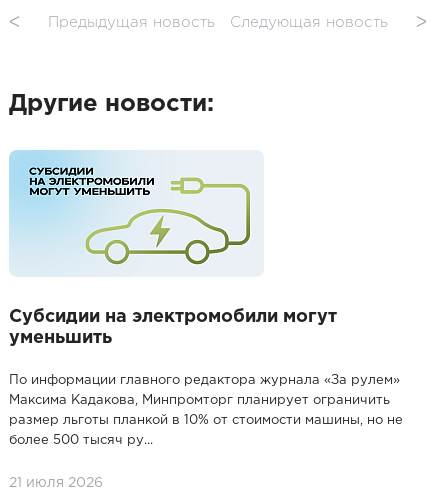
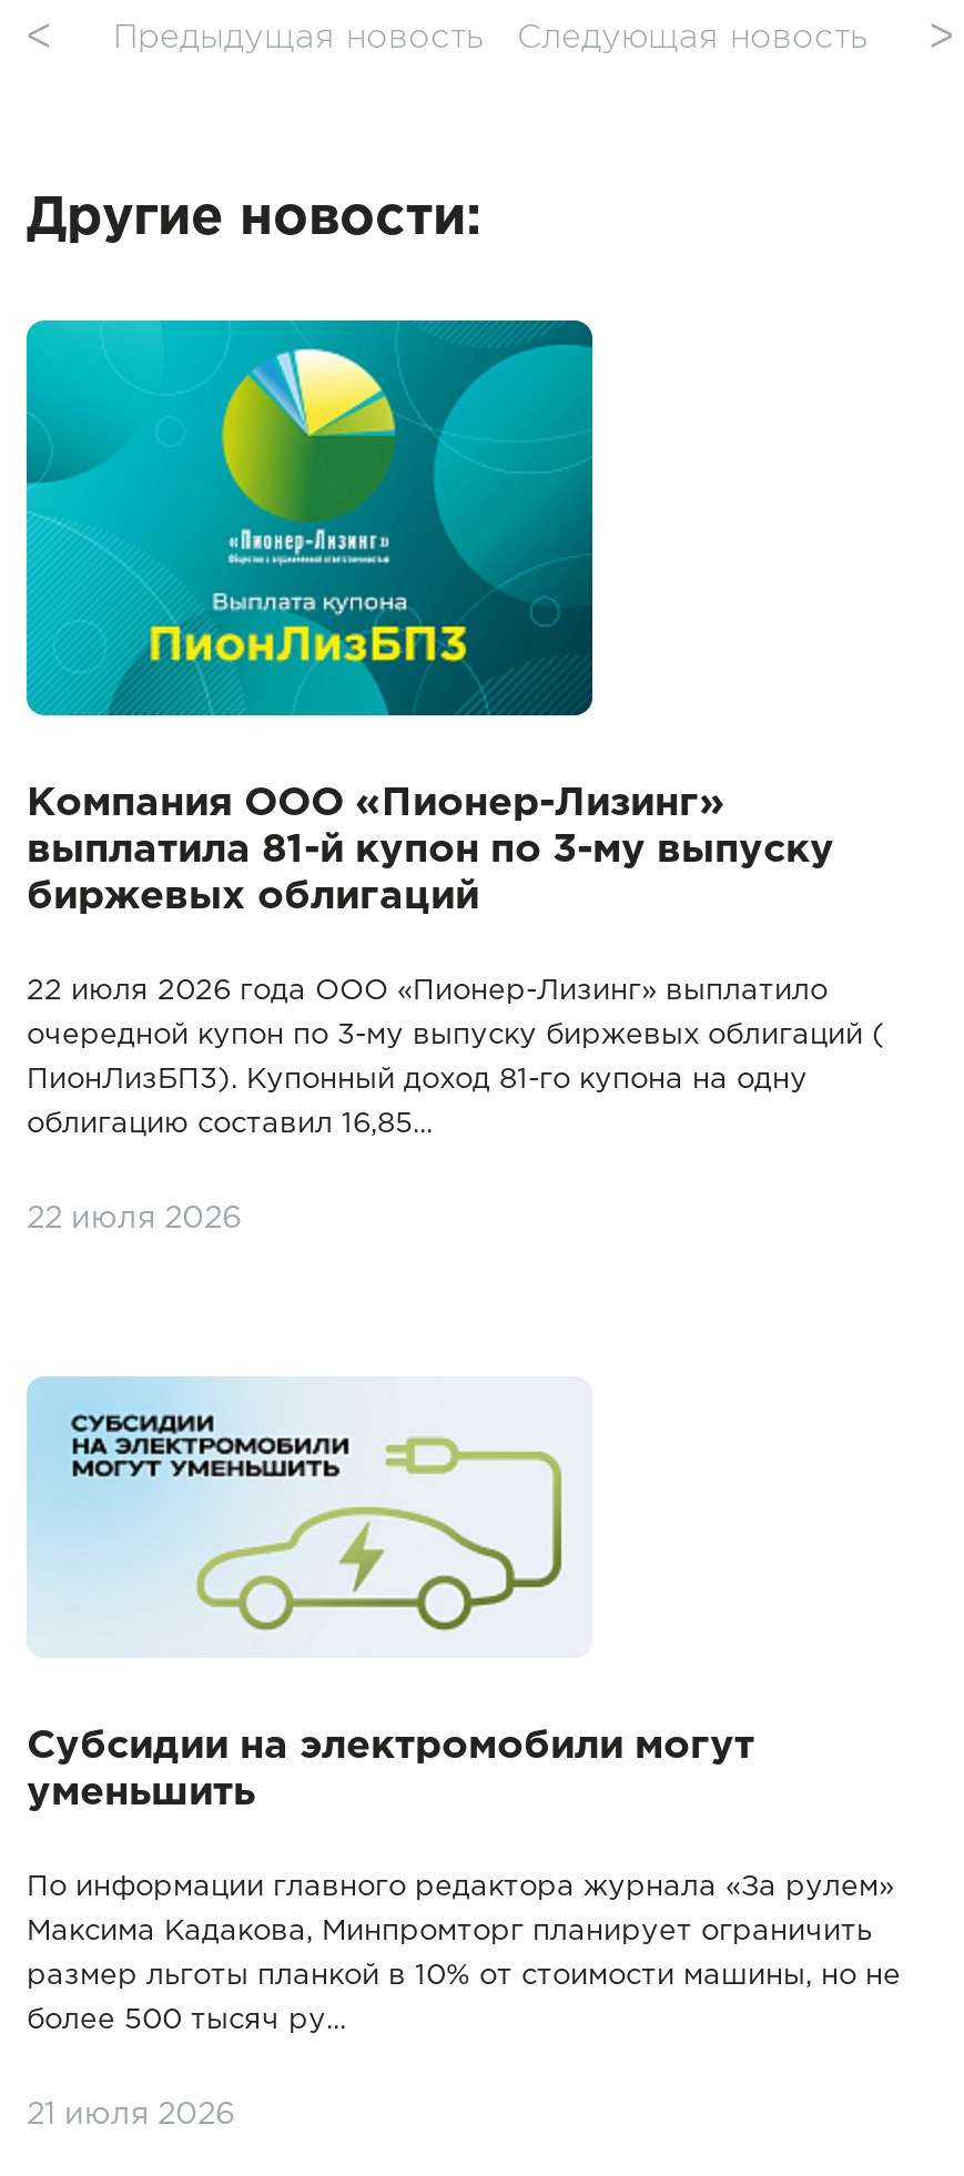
+ [image]
+ Компания ООО «Пионер-Лизинг»
+ выплатила 81-й купон по 3-му выпуску
+ биржевых облигаций
+ 22 июля 2026 года ООО «Пионер-Лизинг» выплатило
+ очередной купон по 3-му выпуску биржевых облигаций (
+ ПионЛизБП3). Купонный доход 81-го купона на одну
+ облигацию составил 16,85...

+ 22 июля 2026
